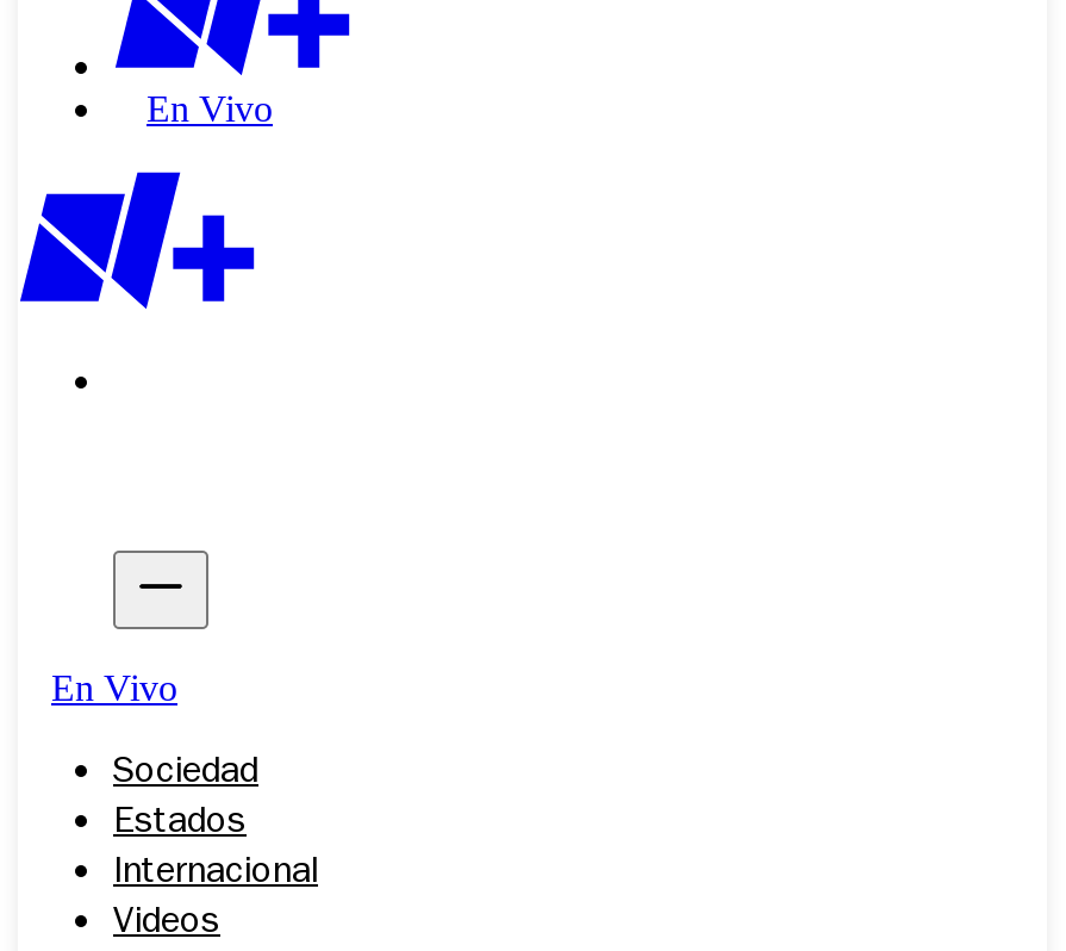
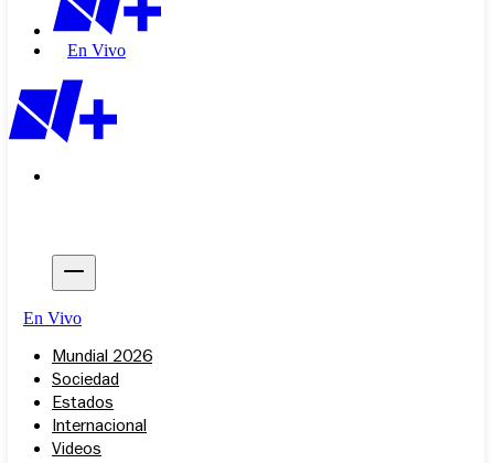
+ Mundial 2026
